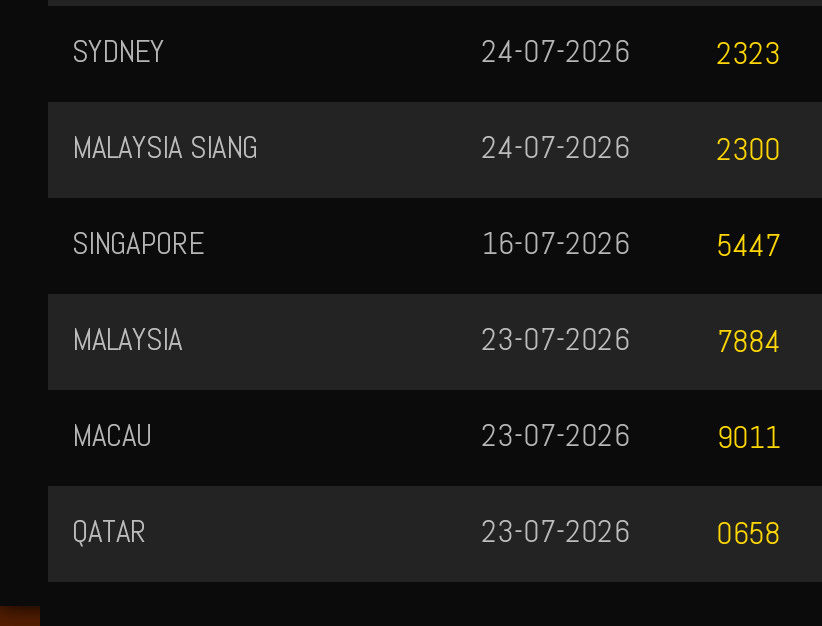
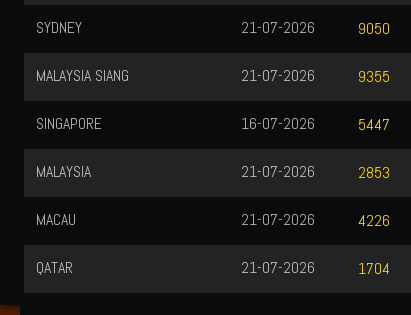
- 24-07-2026
+ 21-07-2026

- 2323
+ 9050

- 24-07-2026
+ 21-07-2026

- 2300
+ 9355

- 23-07-2026
+ 21-07-2026

- 7884
+ 2853

- 23-07-2026
+ 21-07-2026

- 9011
+ 4226

- 23-07-2026
+ 21-07-2026

- 0658
+ 1704
